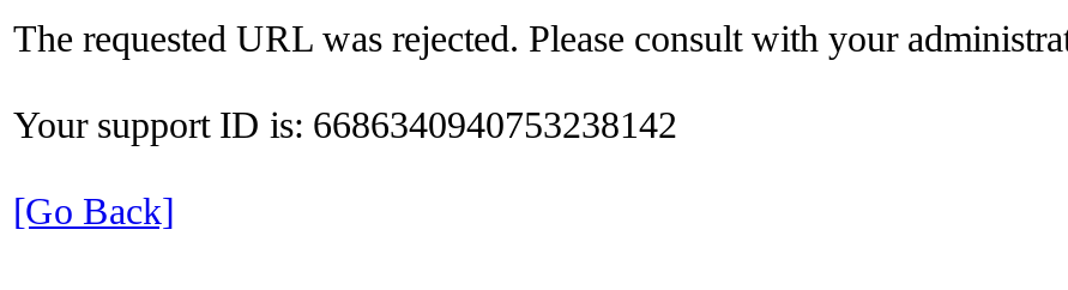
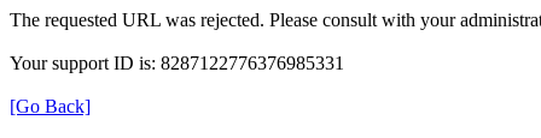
- Your support ID is: 6686340940753238142
+ Your support ID is: 8287122776376985331
